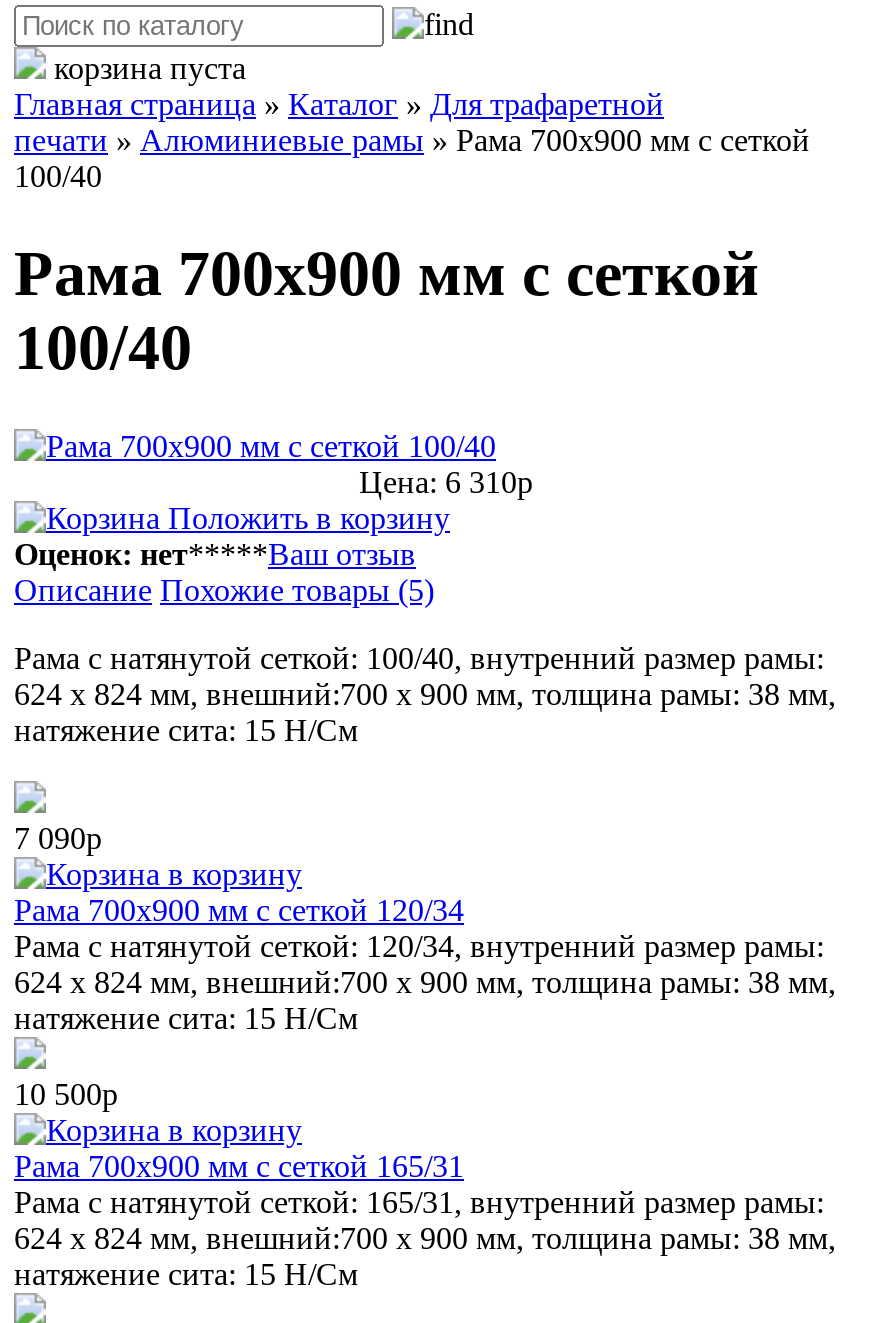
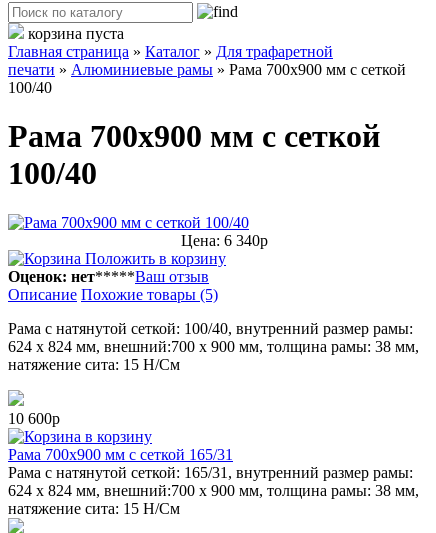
- Цена: 6 310р
+ Цена: 6 340р

- 7 090р
- в корзину
- Рама 700x900 мм с сеткой 120/34
- Рама с натянутой сеткой: 120/34, внутренний размер рамы:
- 624 х 824 мм, внешний:700 х 900 мм, толщина рамы: 38 мм,
- натяжение сита: 15 Н/См
- 10 500р
+ 10 600р
